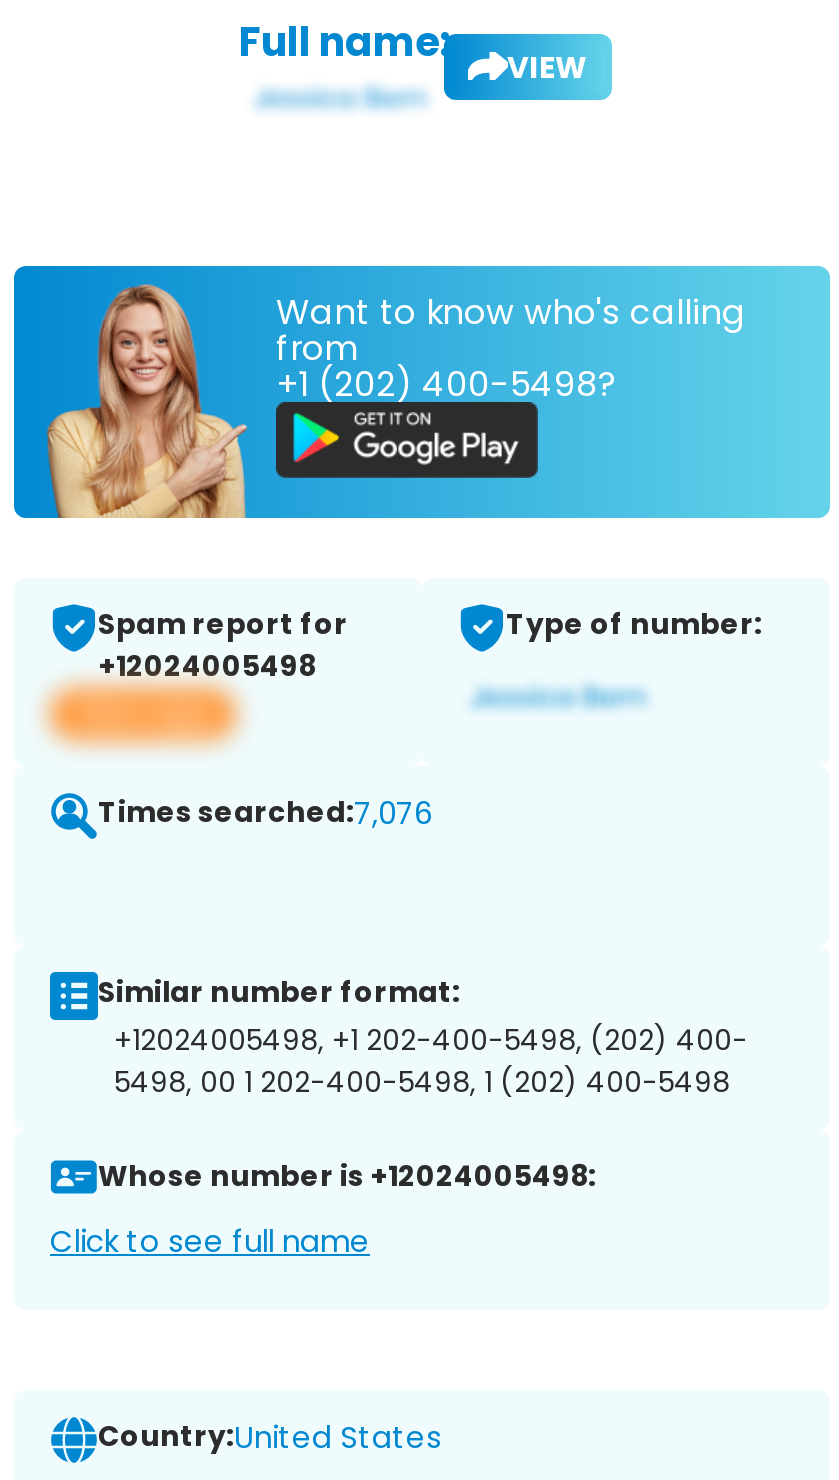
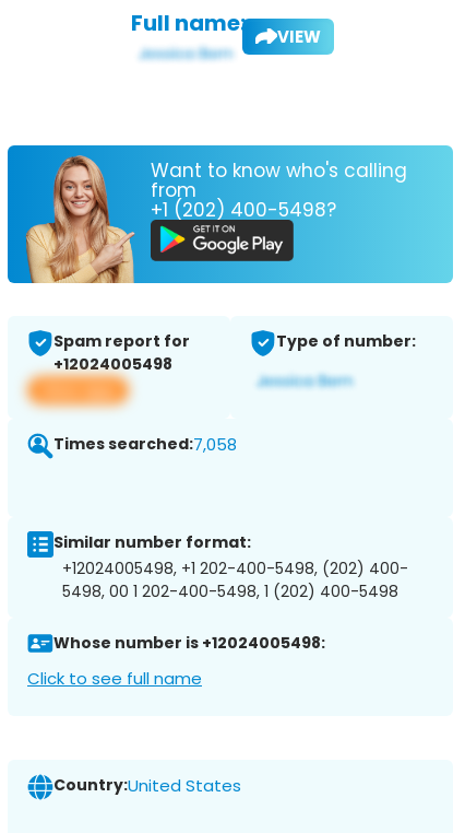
- Times searched:7,076
+ Times searched:7,058
